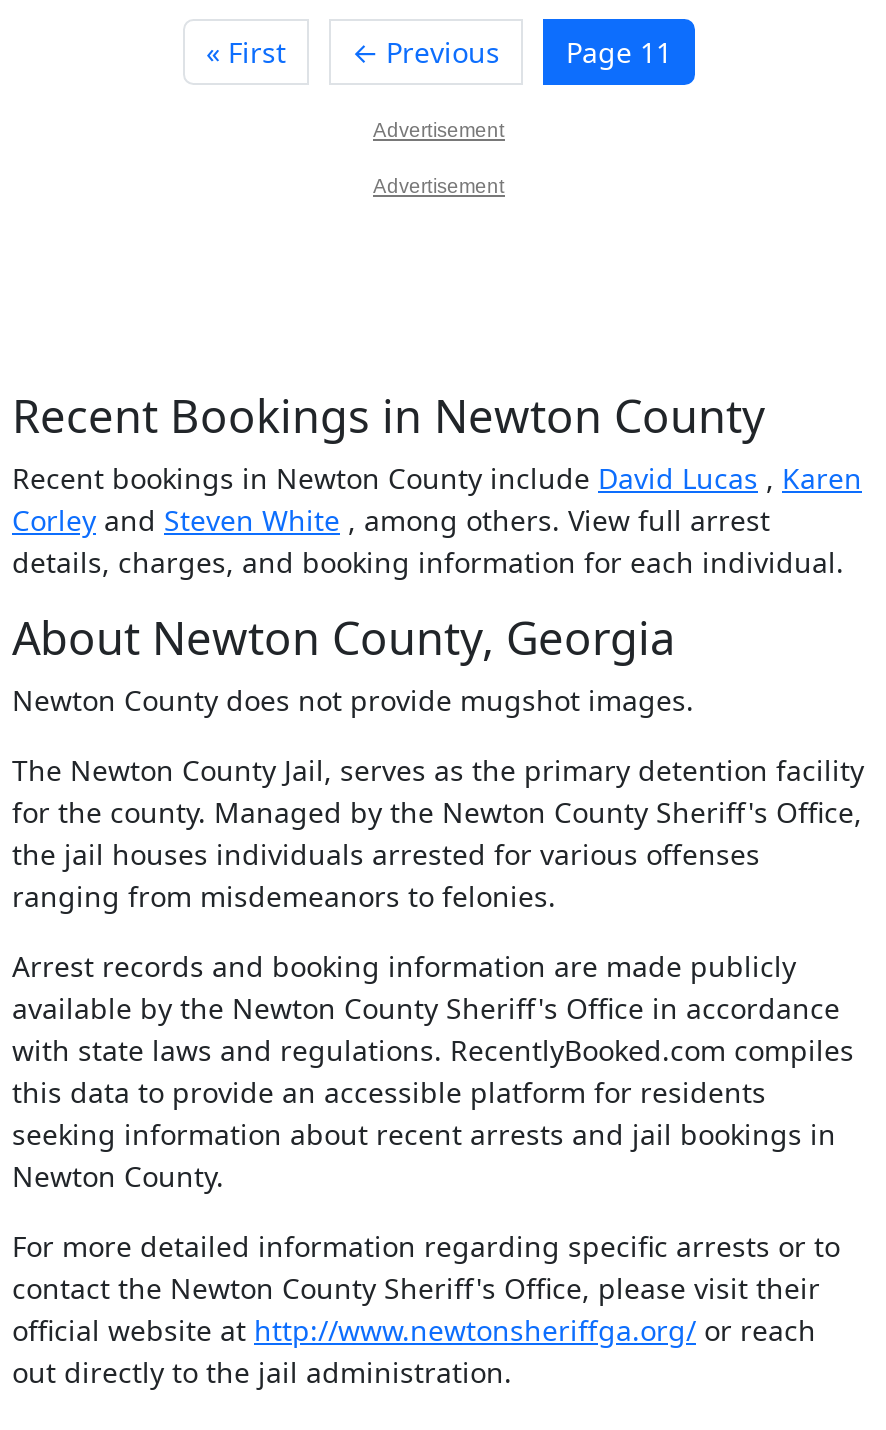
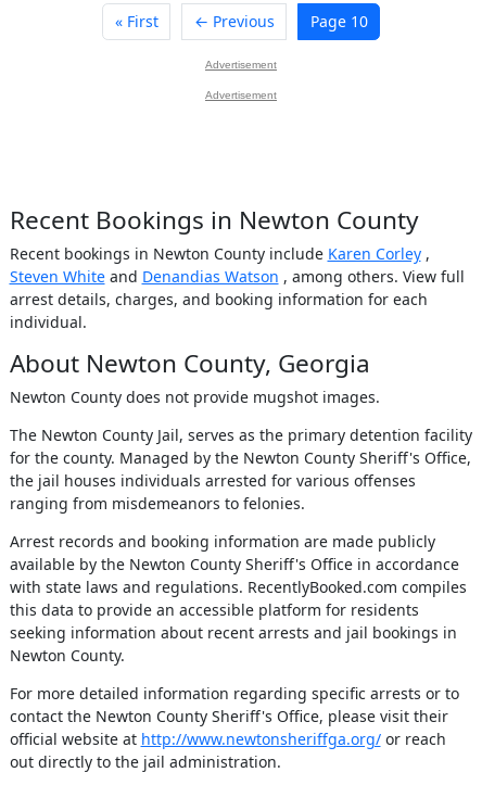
- Page 11
+ Page 10

- Recent bookings in Newton County include David Lucas, Karen
- Corley and Steven White, among others. View full arrest
- details, charges, and booking information for each individual.
+ Recent bookings in Newton County include Karen Corley,
+ Steven White and Denandias Watson, among others. View full
+ arrest details, charges, and booking information for each
+ individual.
